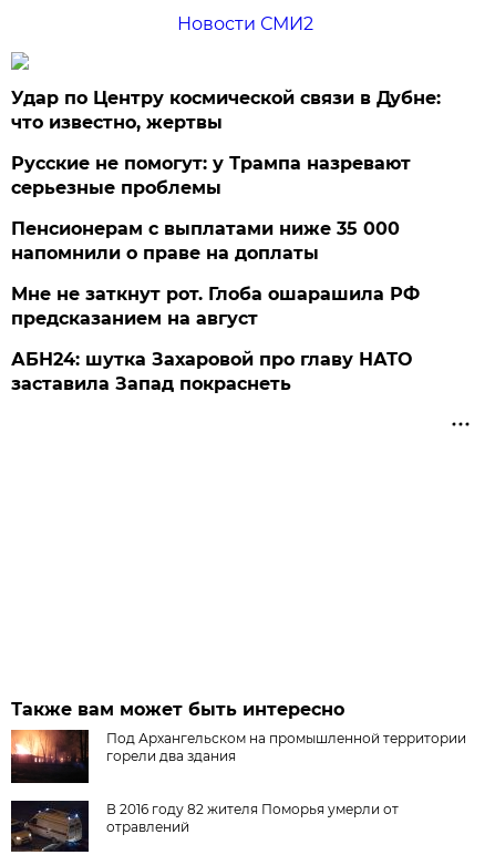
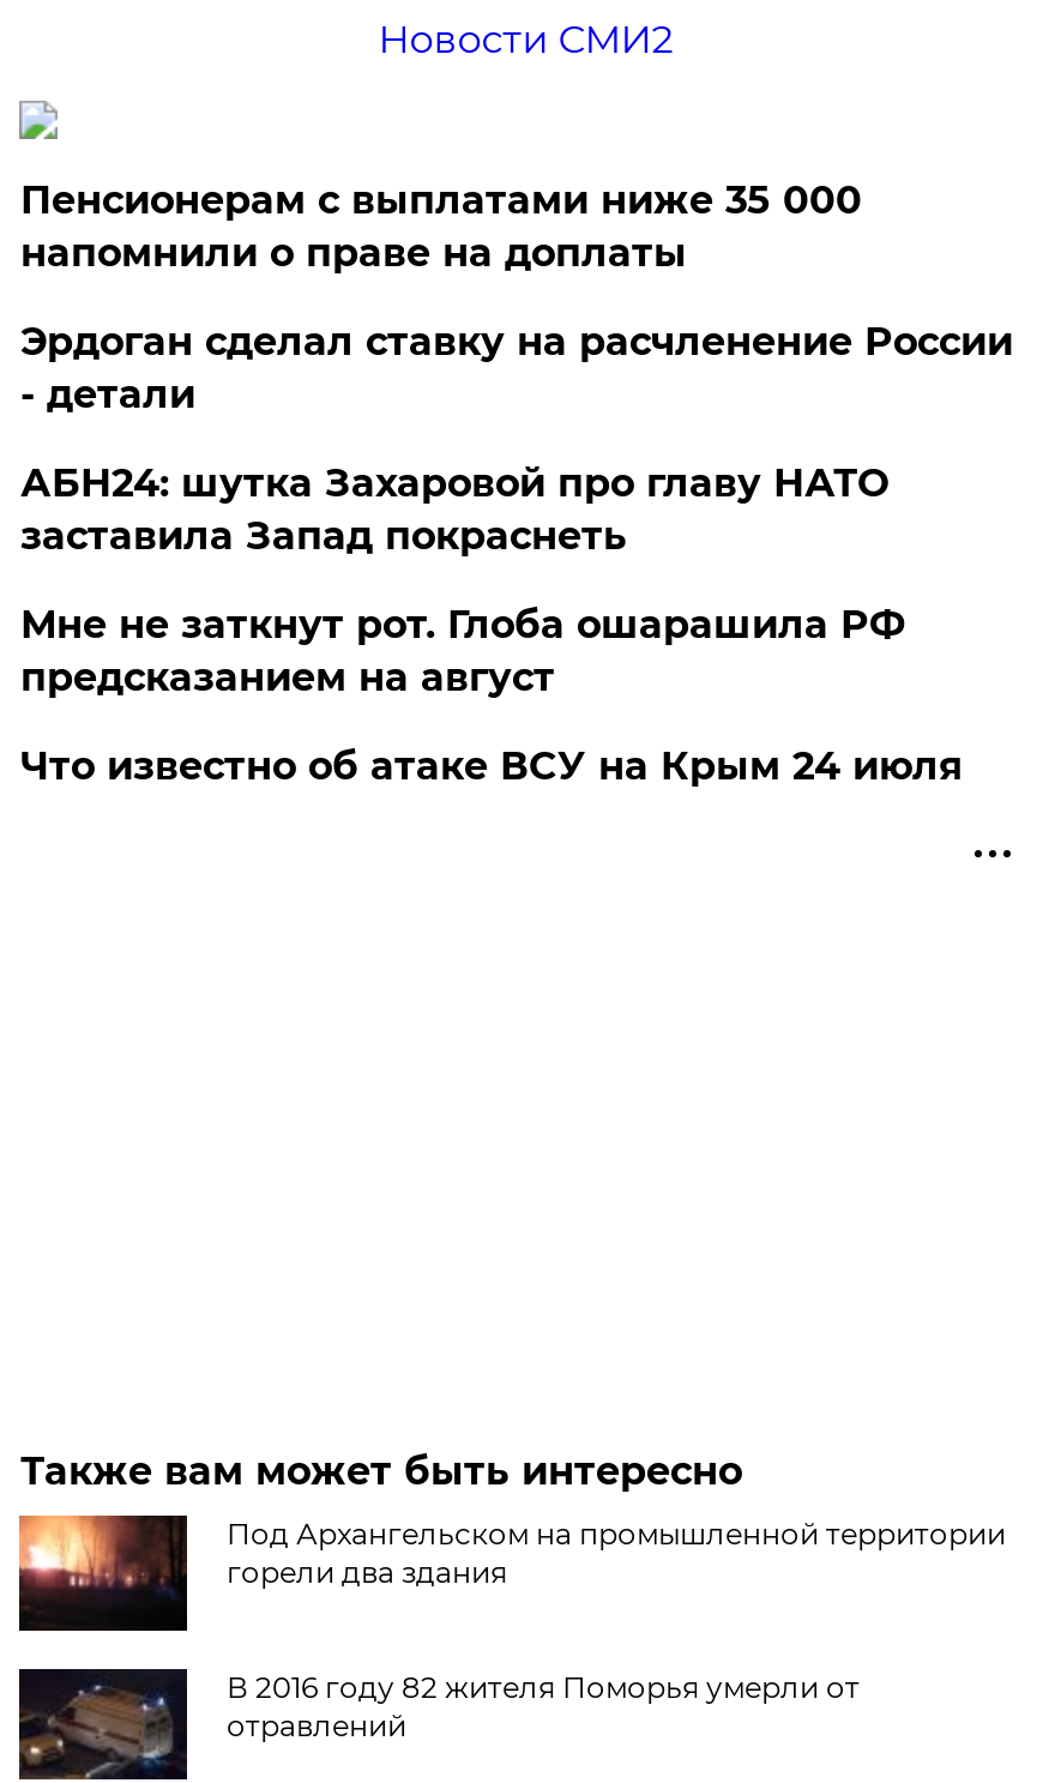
- Удар по Центру космической связи в Дубне:
- что известно, жертвы
- Русские не помогут: у Трампа назревают
- серьезные проблемы

moved up: Пенсионерам с выплатами ниже 35 000 | напомнили о праве на доплаты

+ Эрдоган сделал ставку на расчленение России
+ - детали

+ Что известно об атаке ВСУ на Крым 24 июля

moved up: АБН24: шутка Захаровой про главу НАТО | заставила Запад покраснеть
